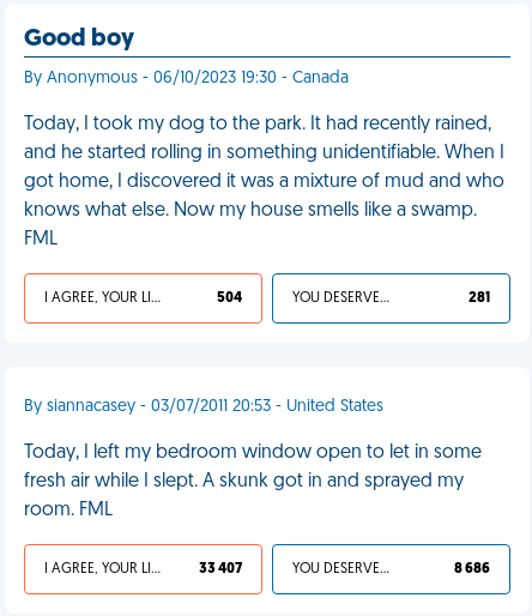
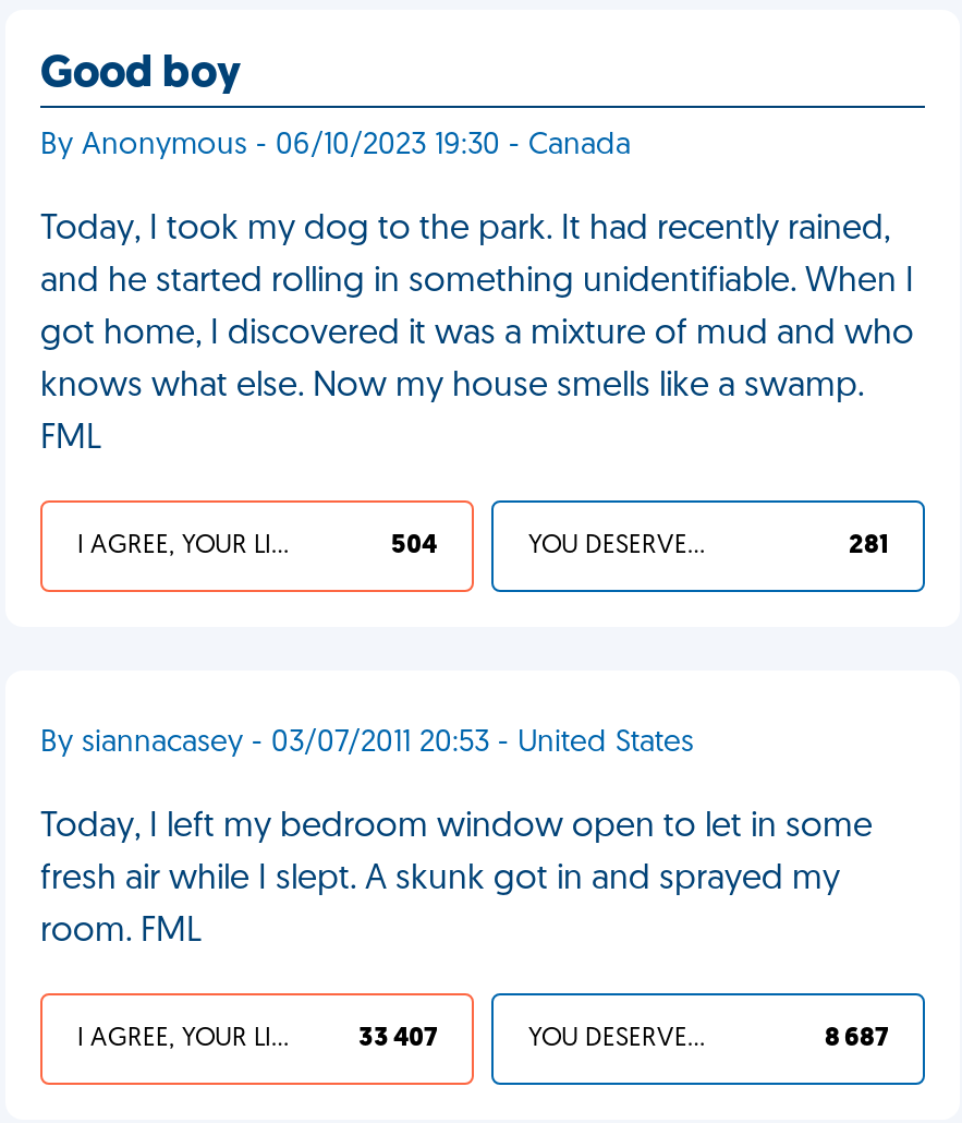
- 8 686
+ 8 687
